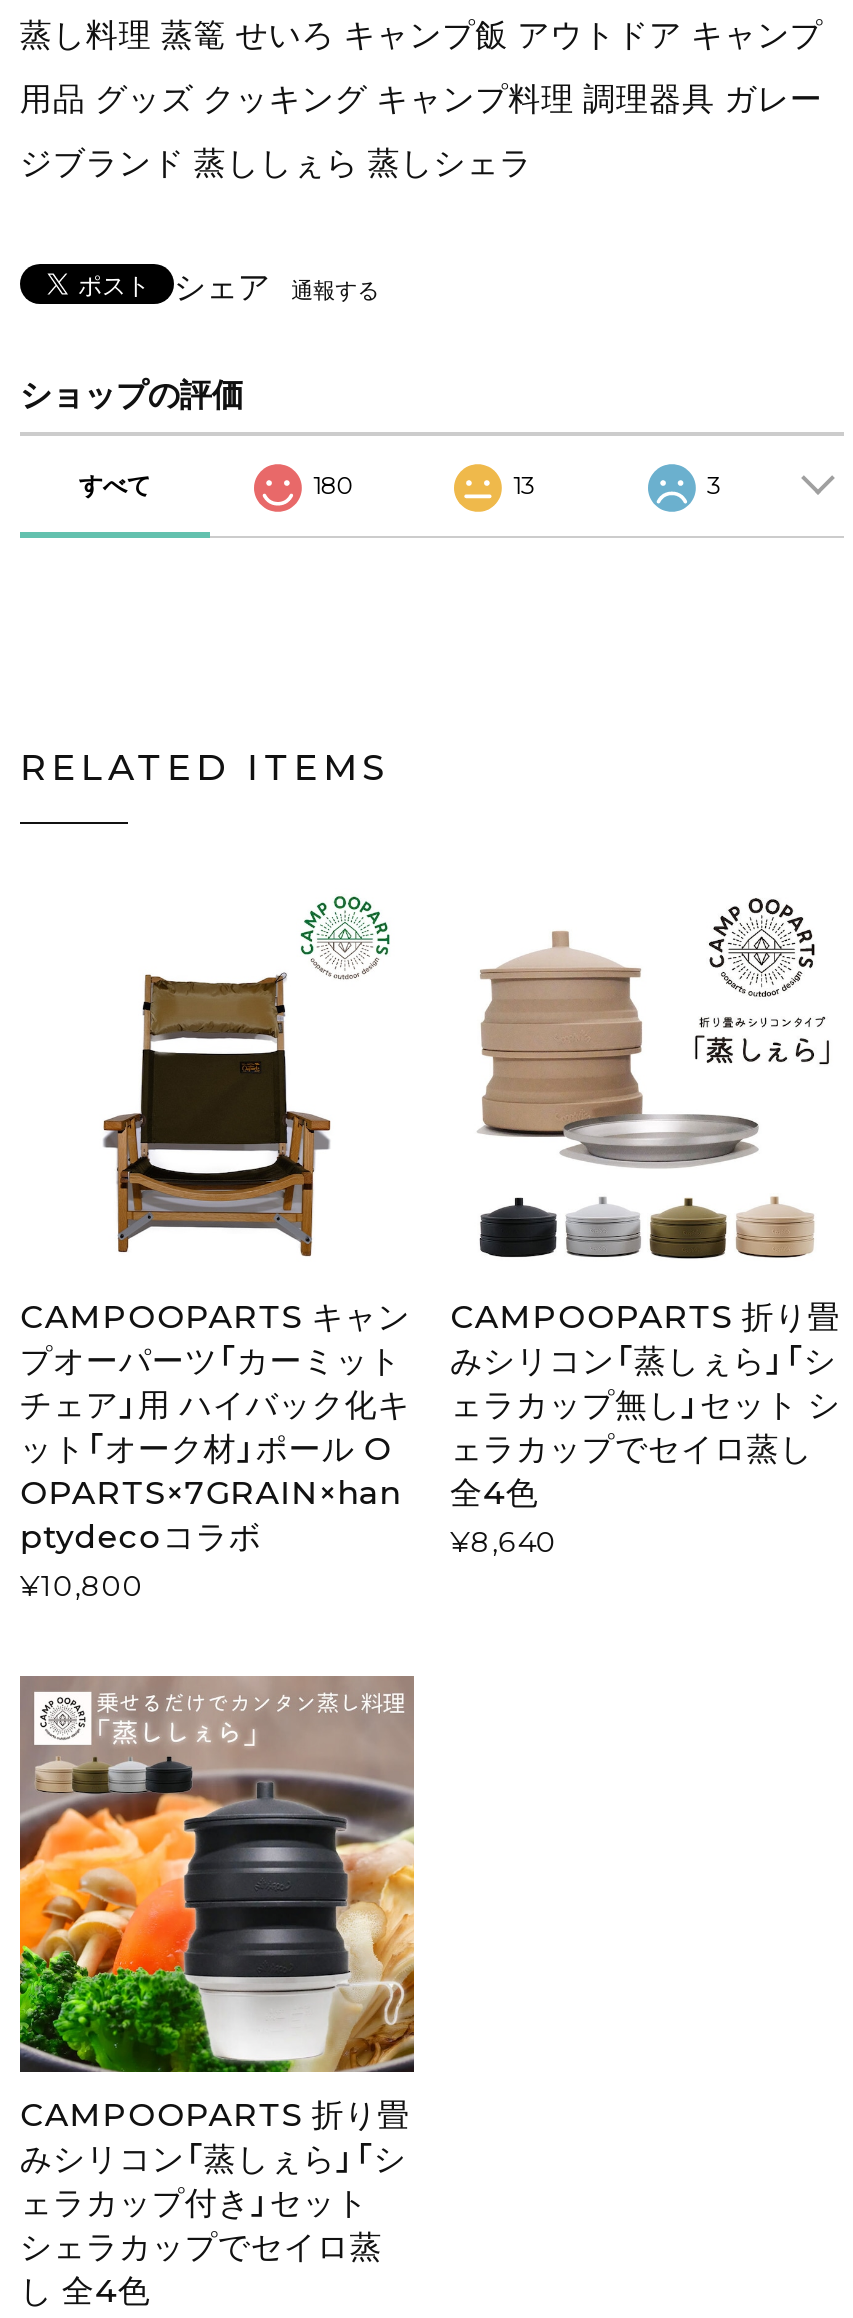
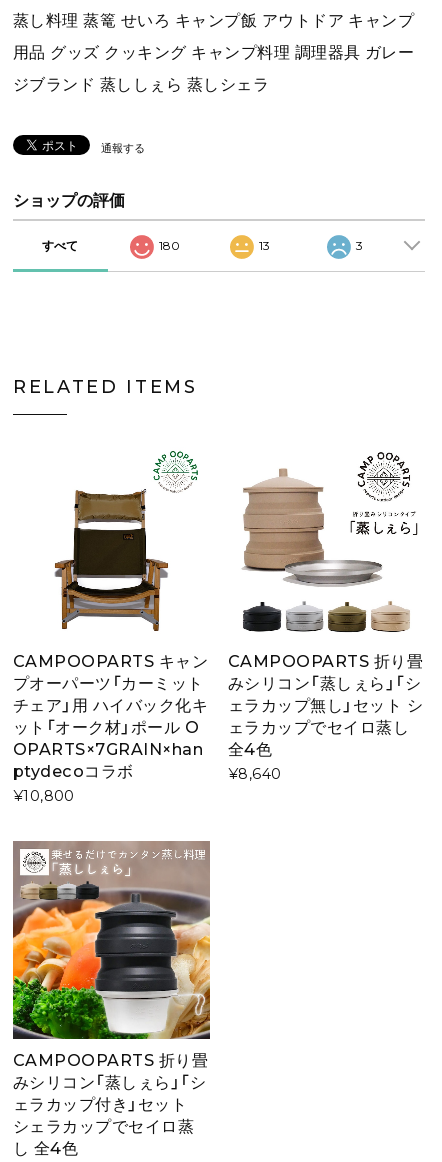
- シェア
